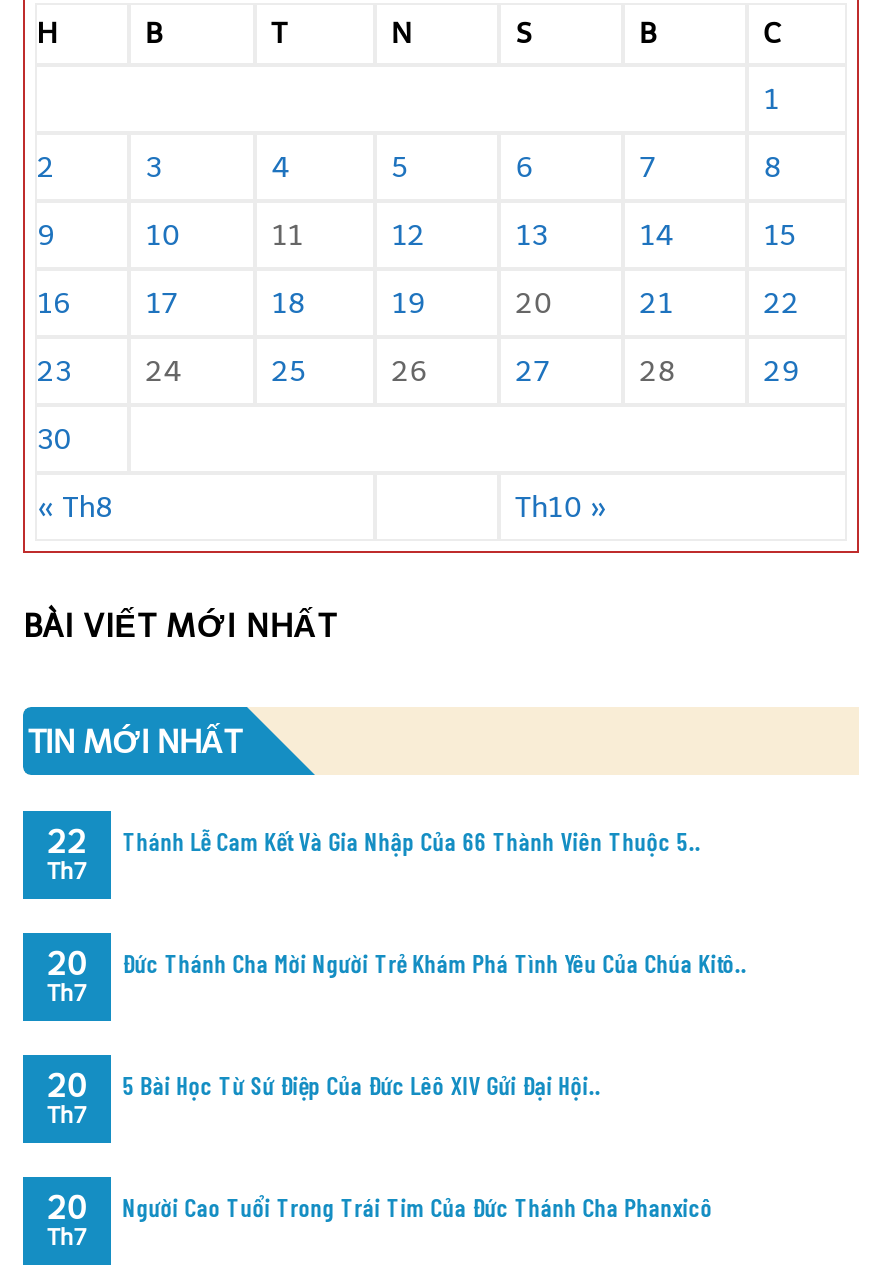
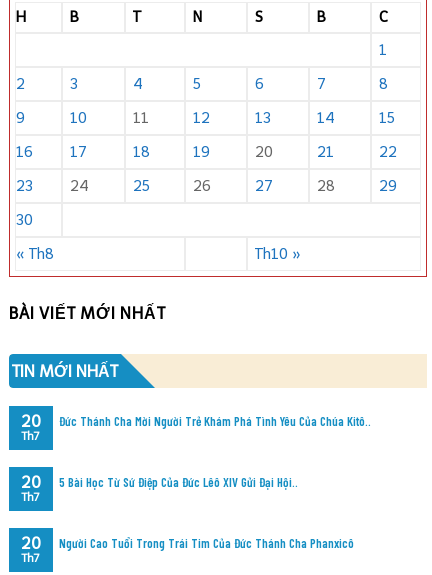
- Thánh Lễ Cam Kết Và Gia Nhập Của 66 Thành Viên Thuộc 5..
- 22
- Th7
